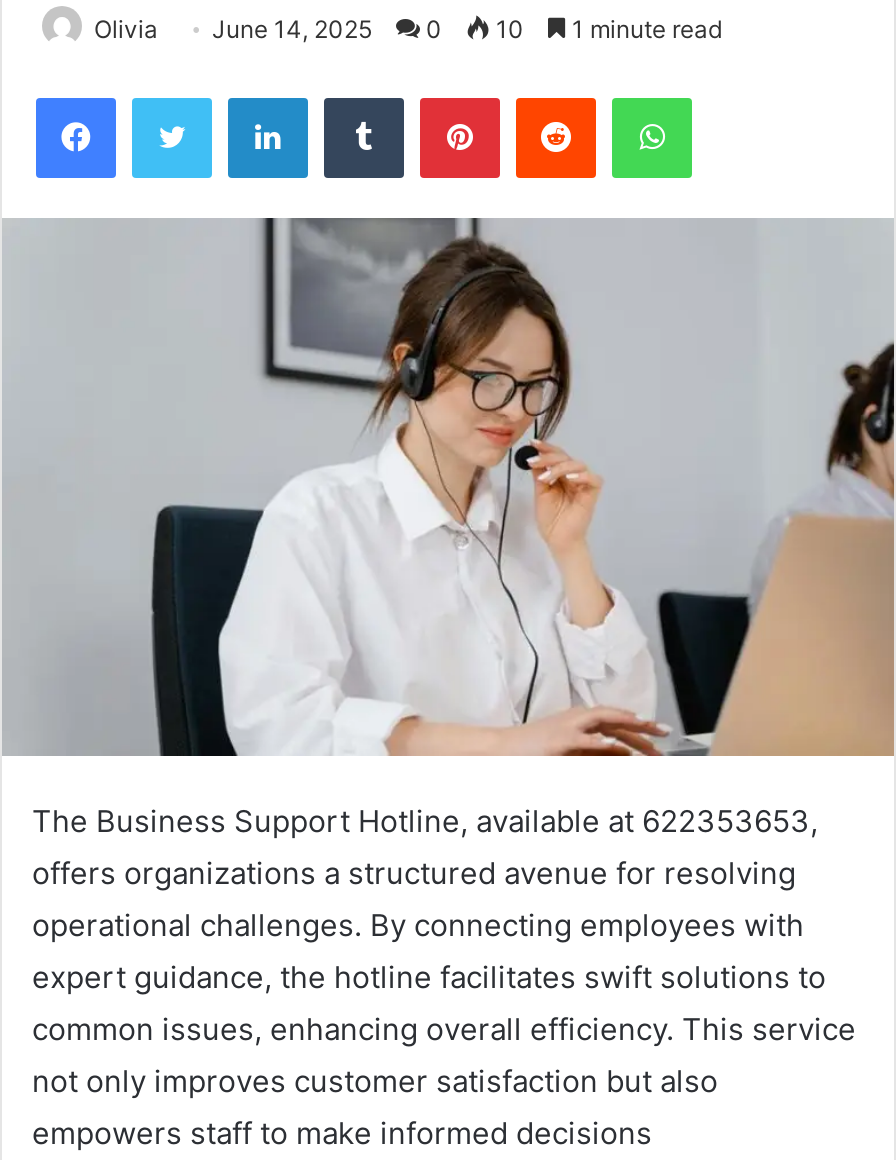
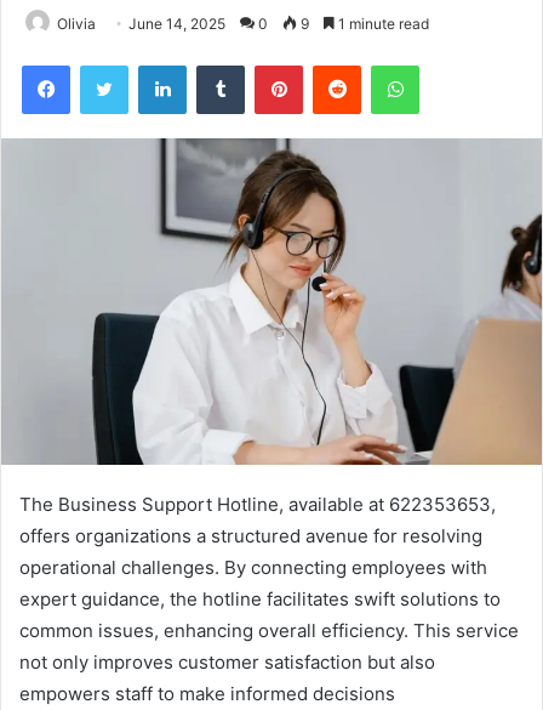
- Olivia June 14, 2025 0 10 1 minute read
+ Olivia June 14, 2025 0 9 1 minute read
